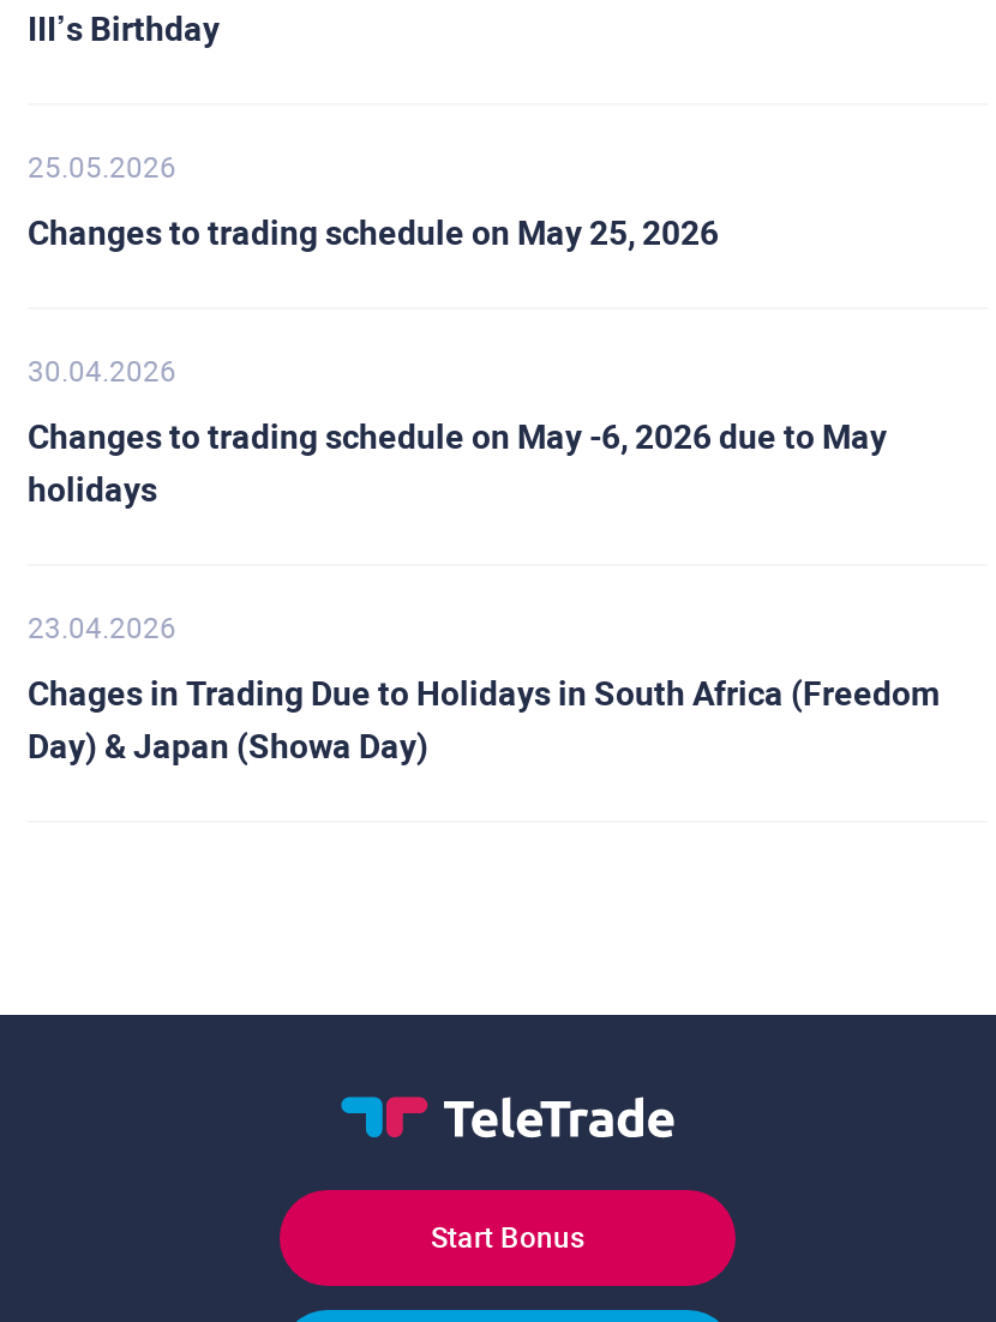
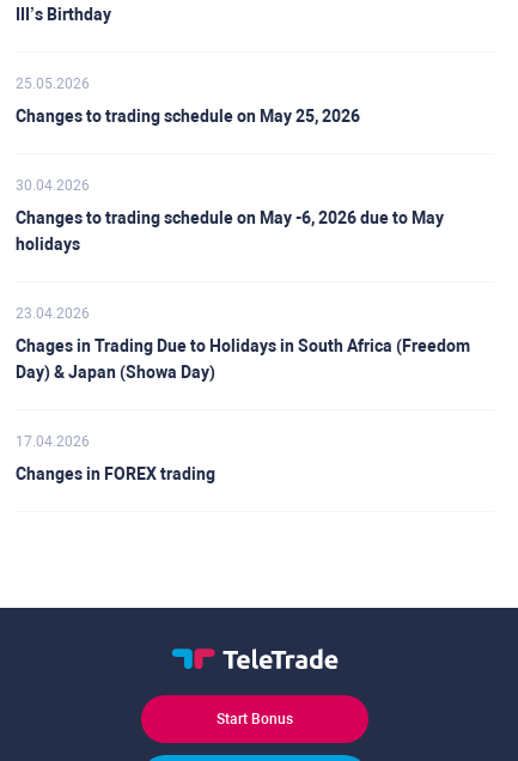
+ 17.04.2026
+ Changes in FOREX trading
